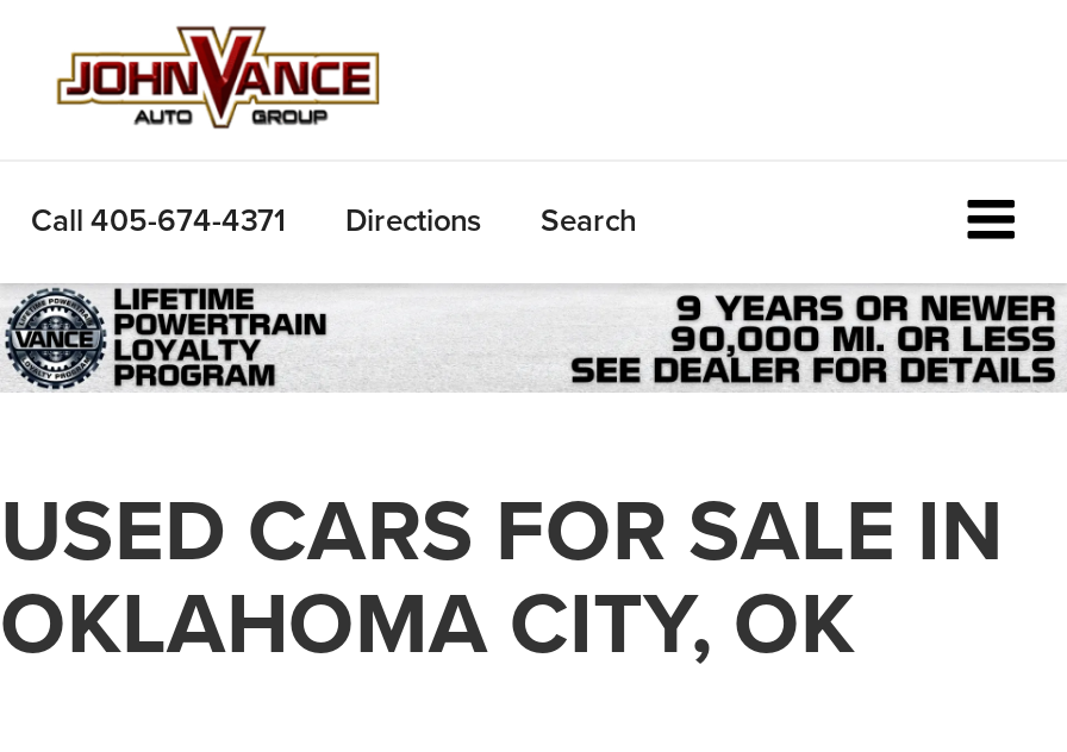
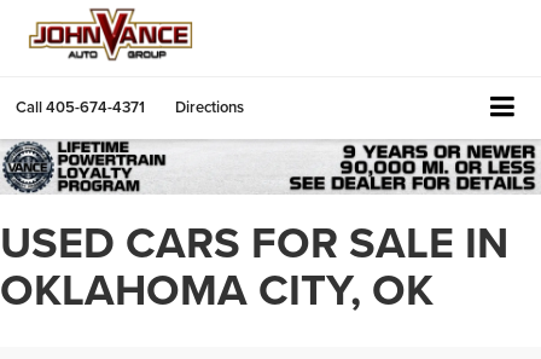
- Search
